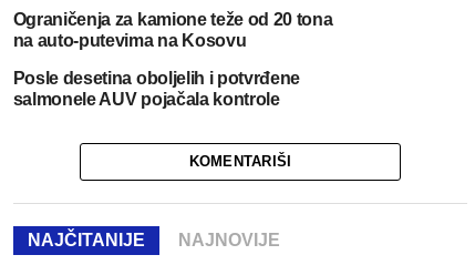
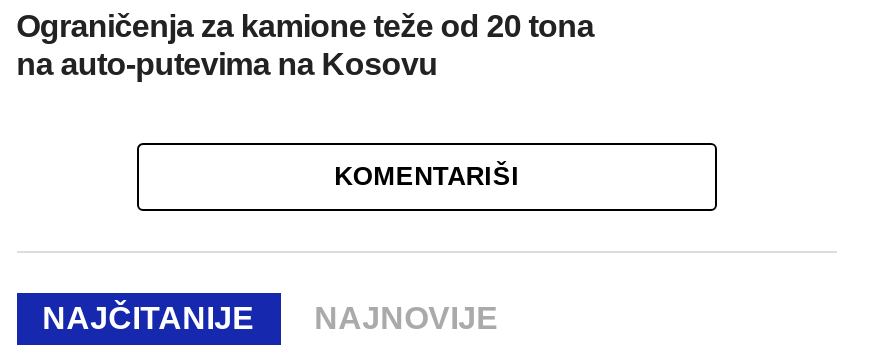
- Posle desetina oboljelih i potvrđene
- salmonele AUV pojačala kontrole
